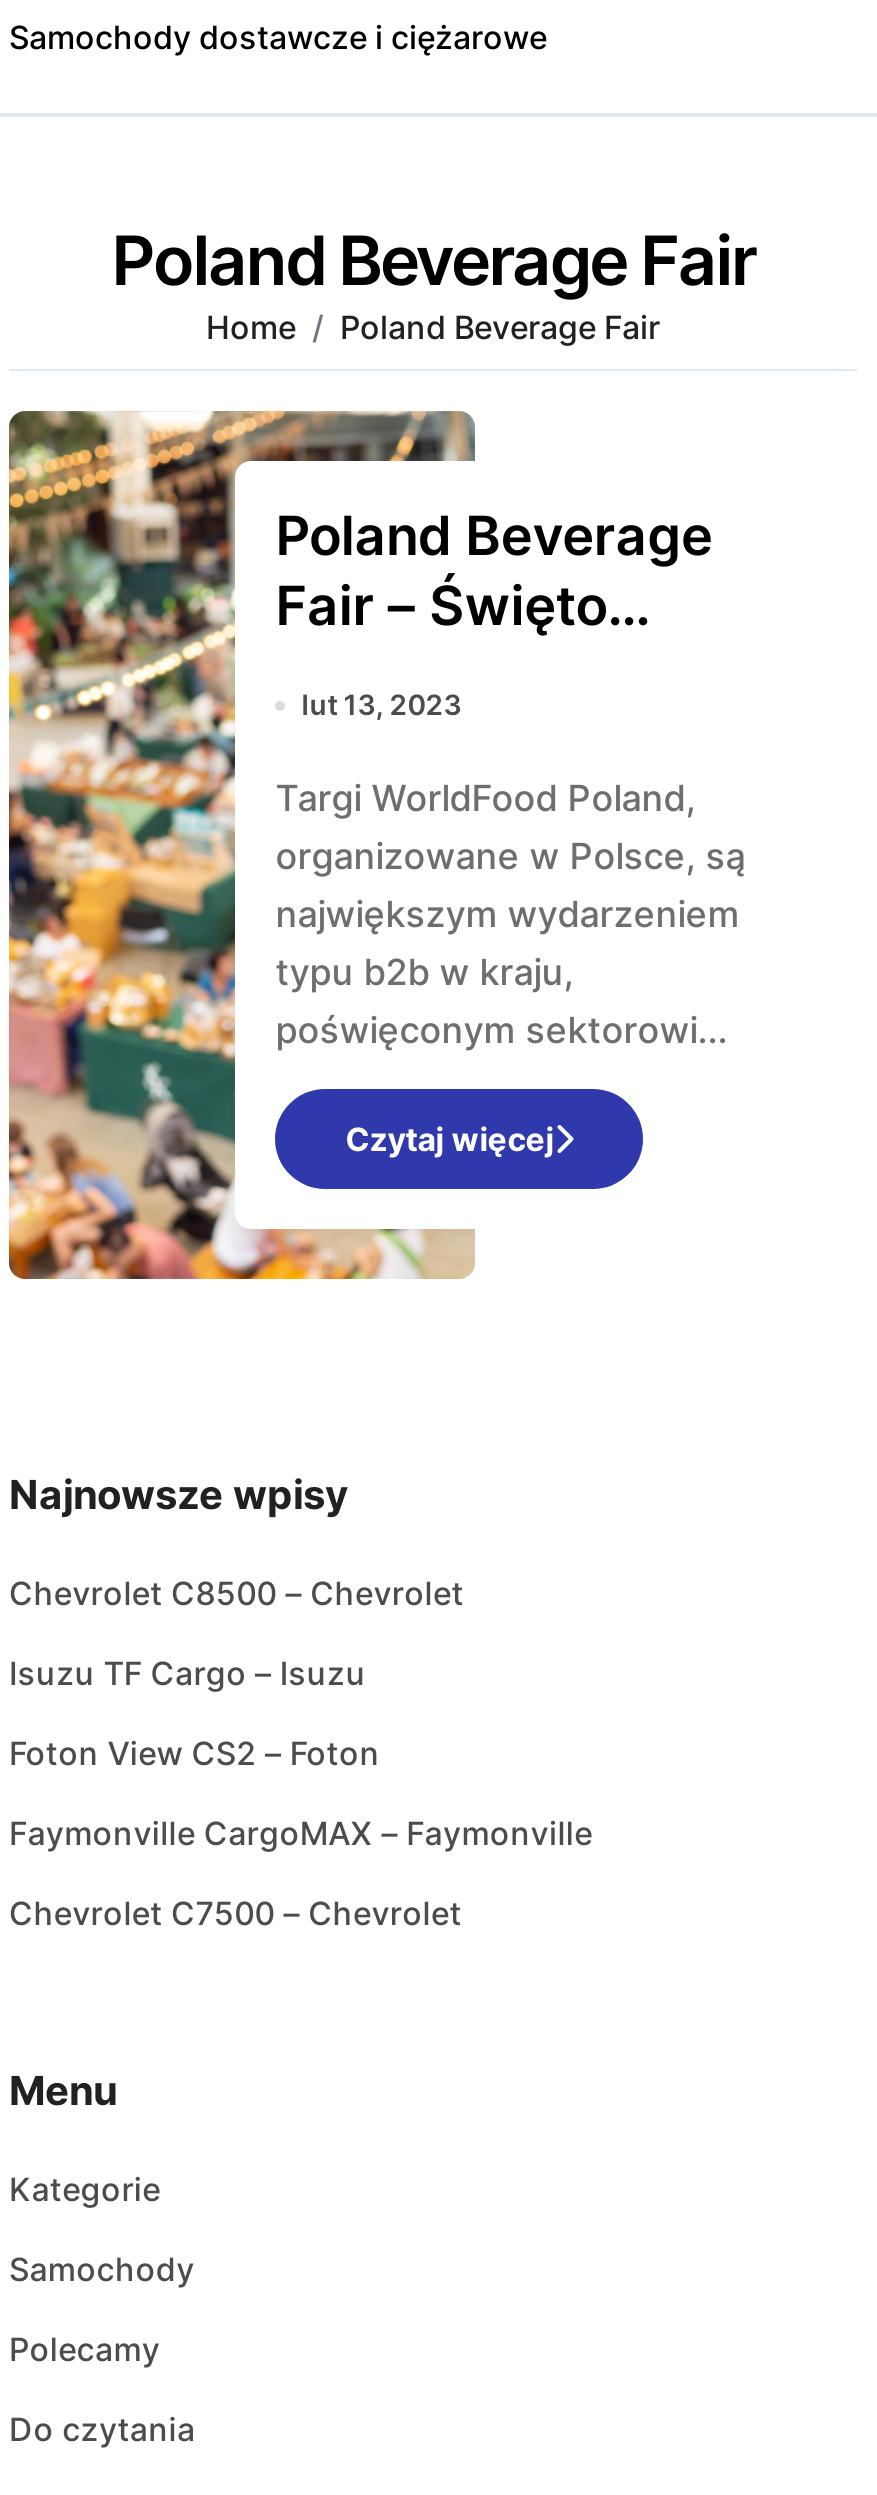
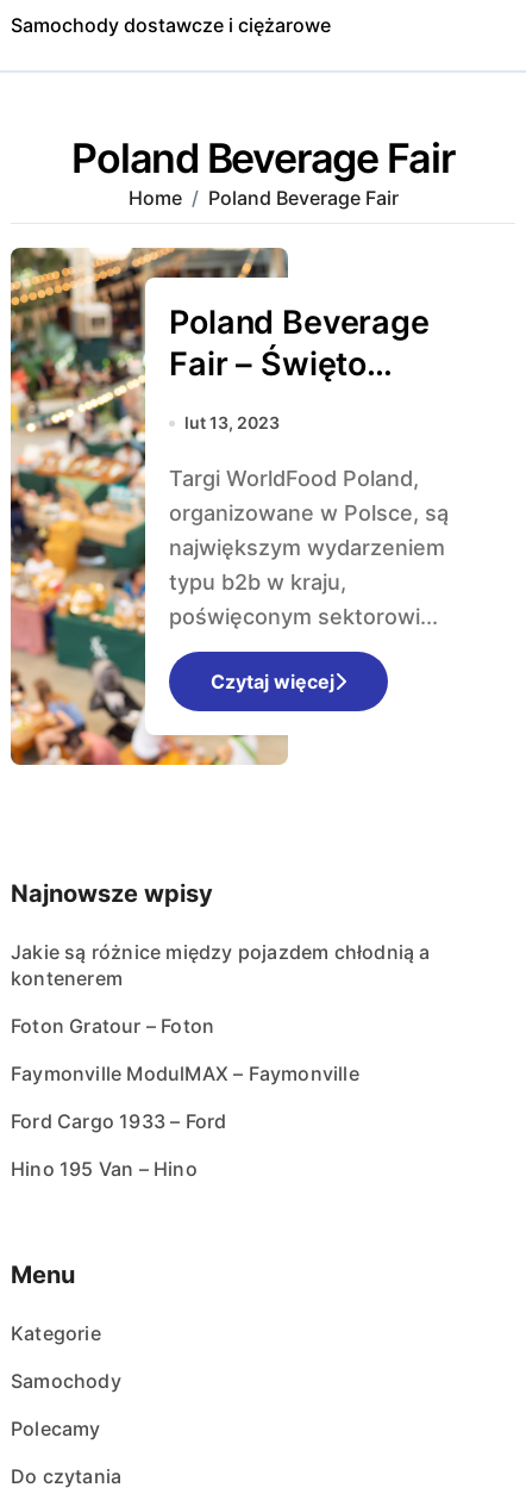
- Chevrolet C8500 – Chevrolet
+ Jakie są różnice między pojazdem chłodnią a
+ kontenerem

- Isuzu TF Cargo – Isuzu
+ Foton Gratour – Foton

- Foton View CS2 – Foton
+ Faymonville ModulMAX – Faymonville

- Faymonville CargoMAX – Faymonville
+ Ford Cargo 1933 – Ford

- Chevrolet C7500 – Chevrolet
+ Hino 195 Van – Hino
